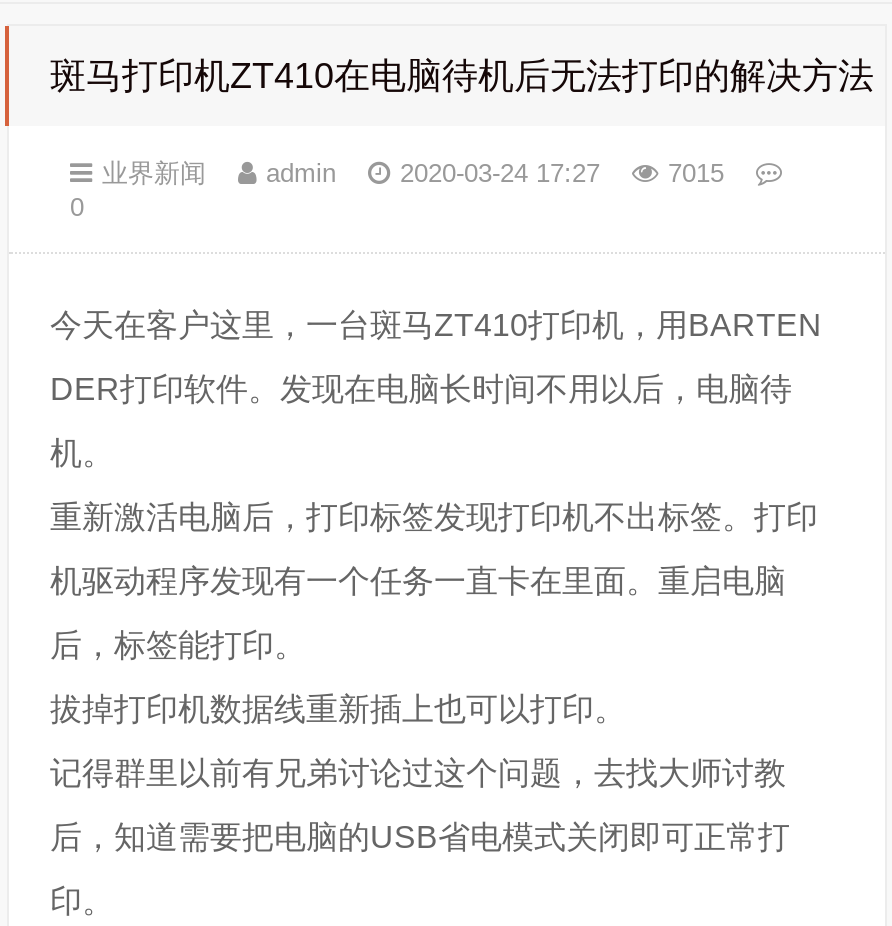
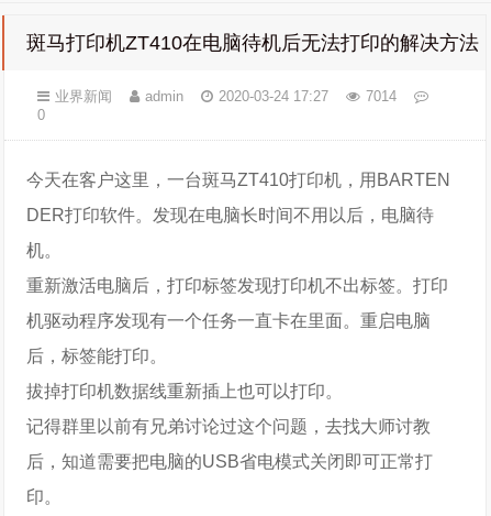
- 7015
+ 7014
